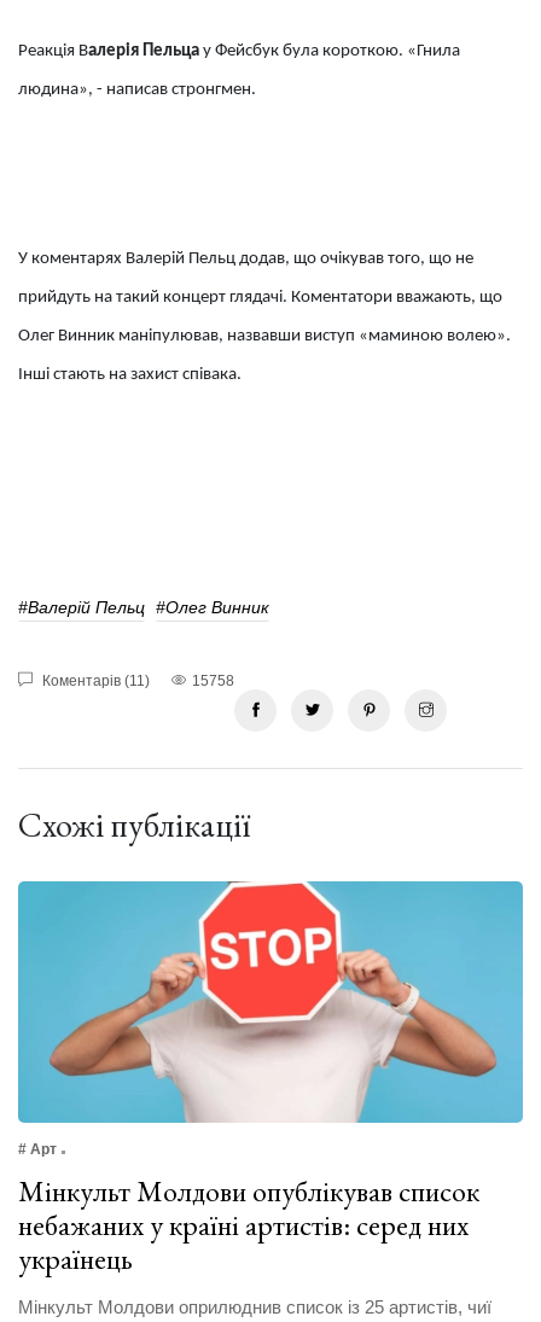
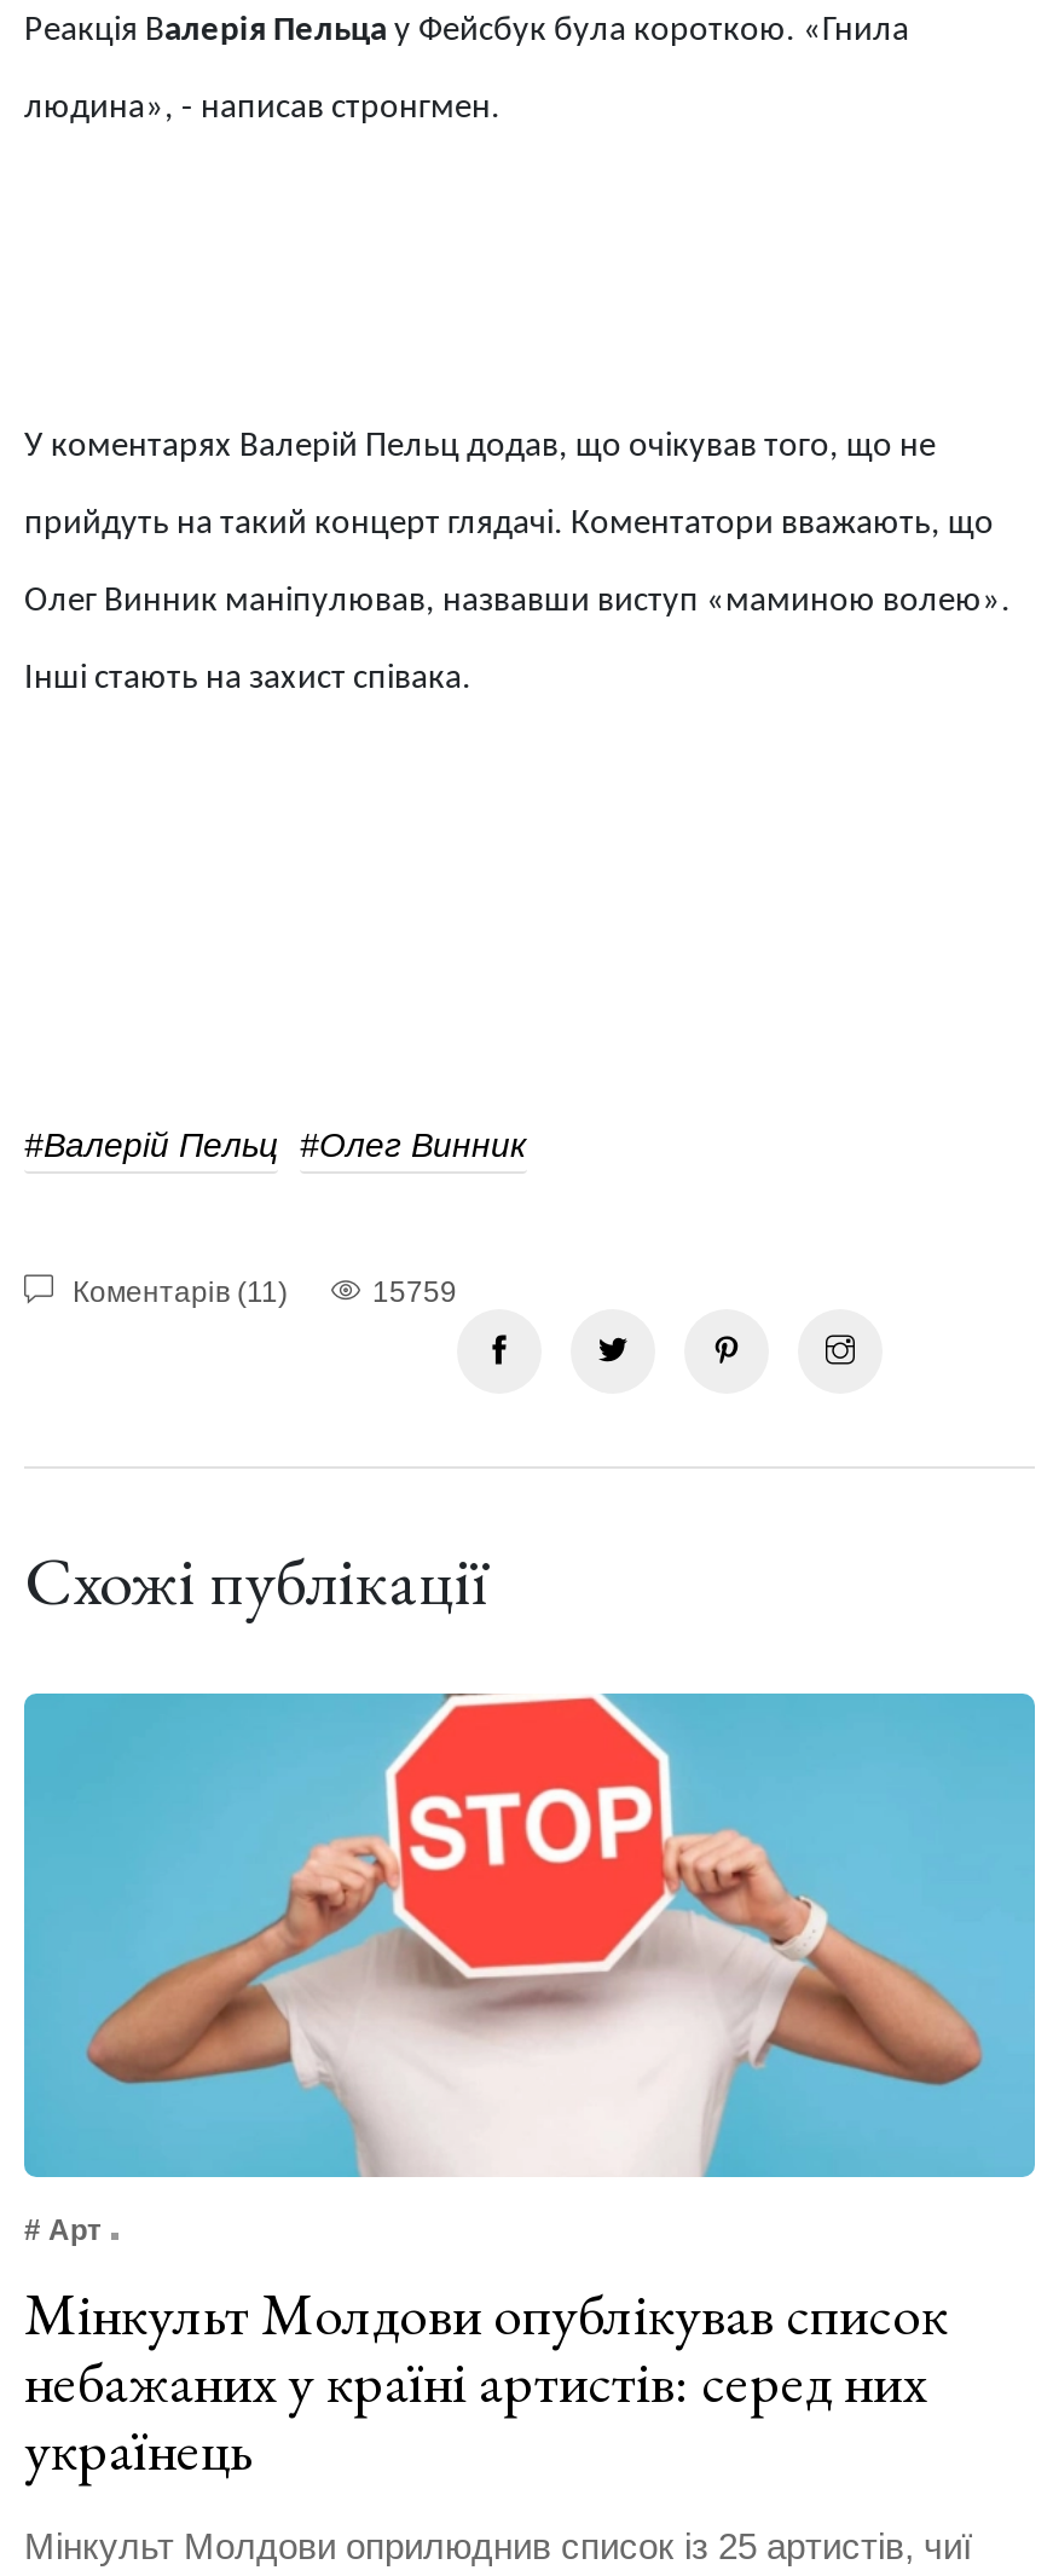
- 15758
+ 15759
